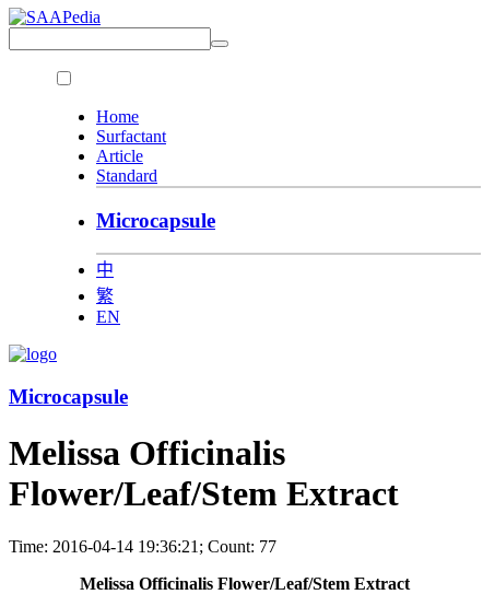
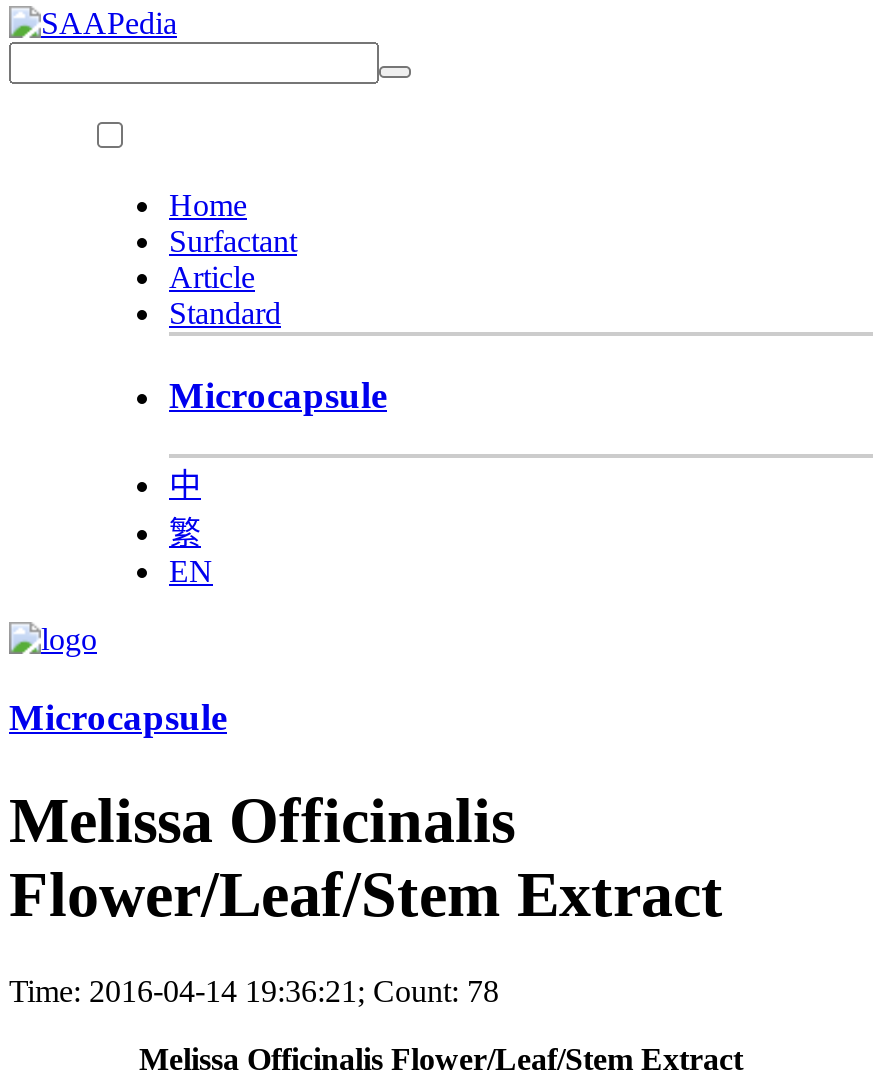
- Time: 2016-04-14 19:36:21; Count: 77
+ Time: 2016-04-14 19:36:21; Count: 78
